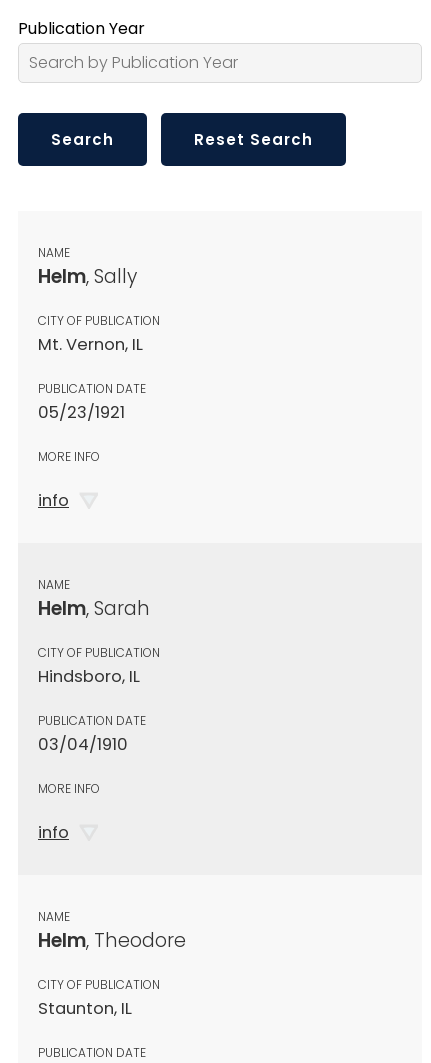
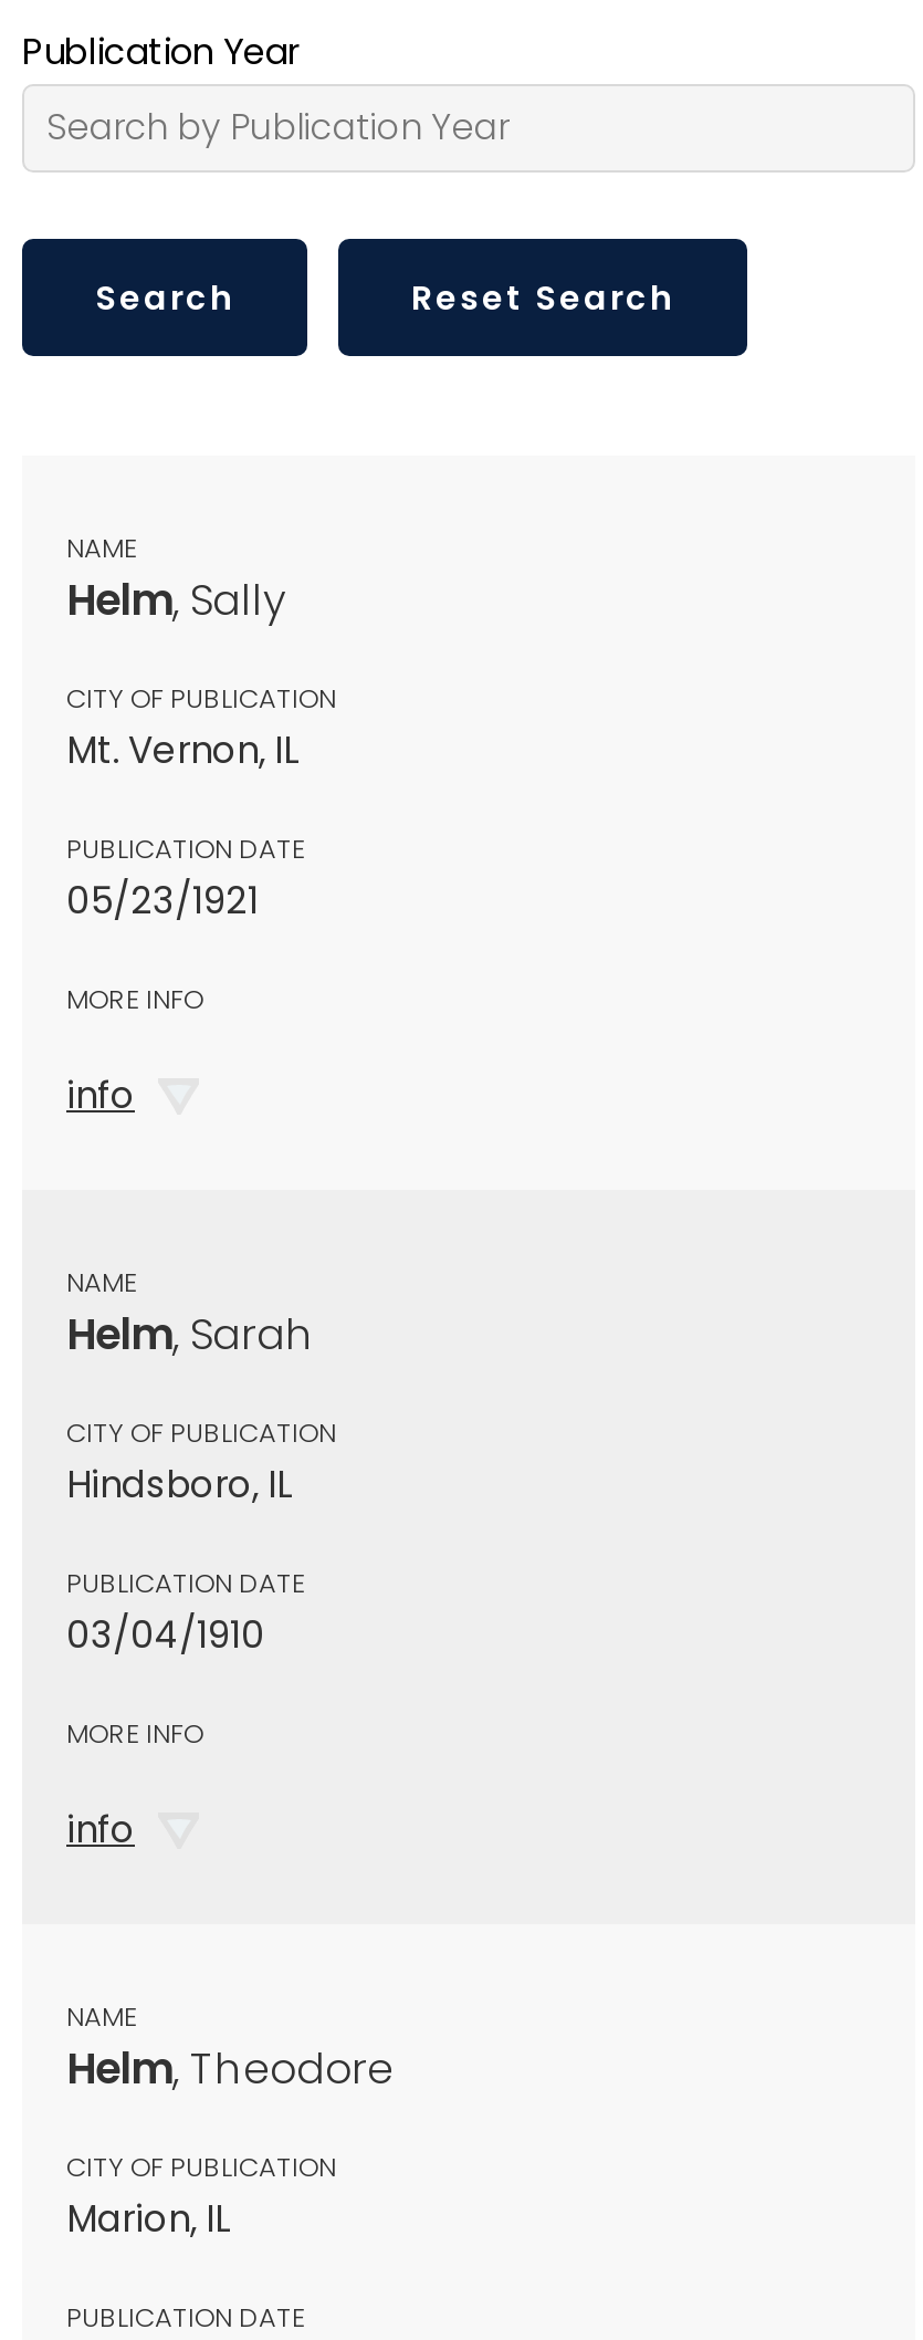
- Staunton, IL
+ Marion, IL
